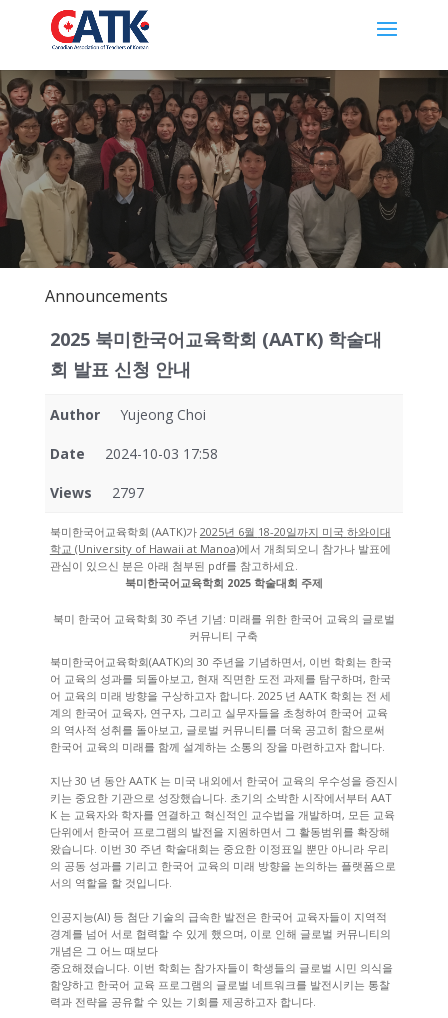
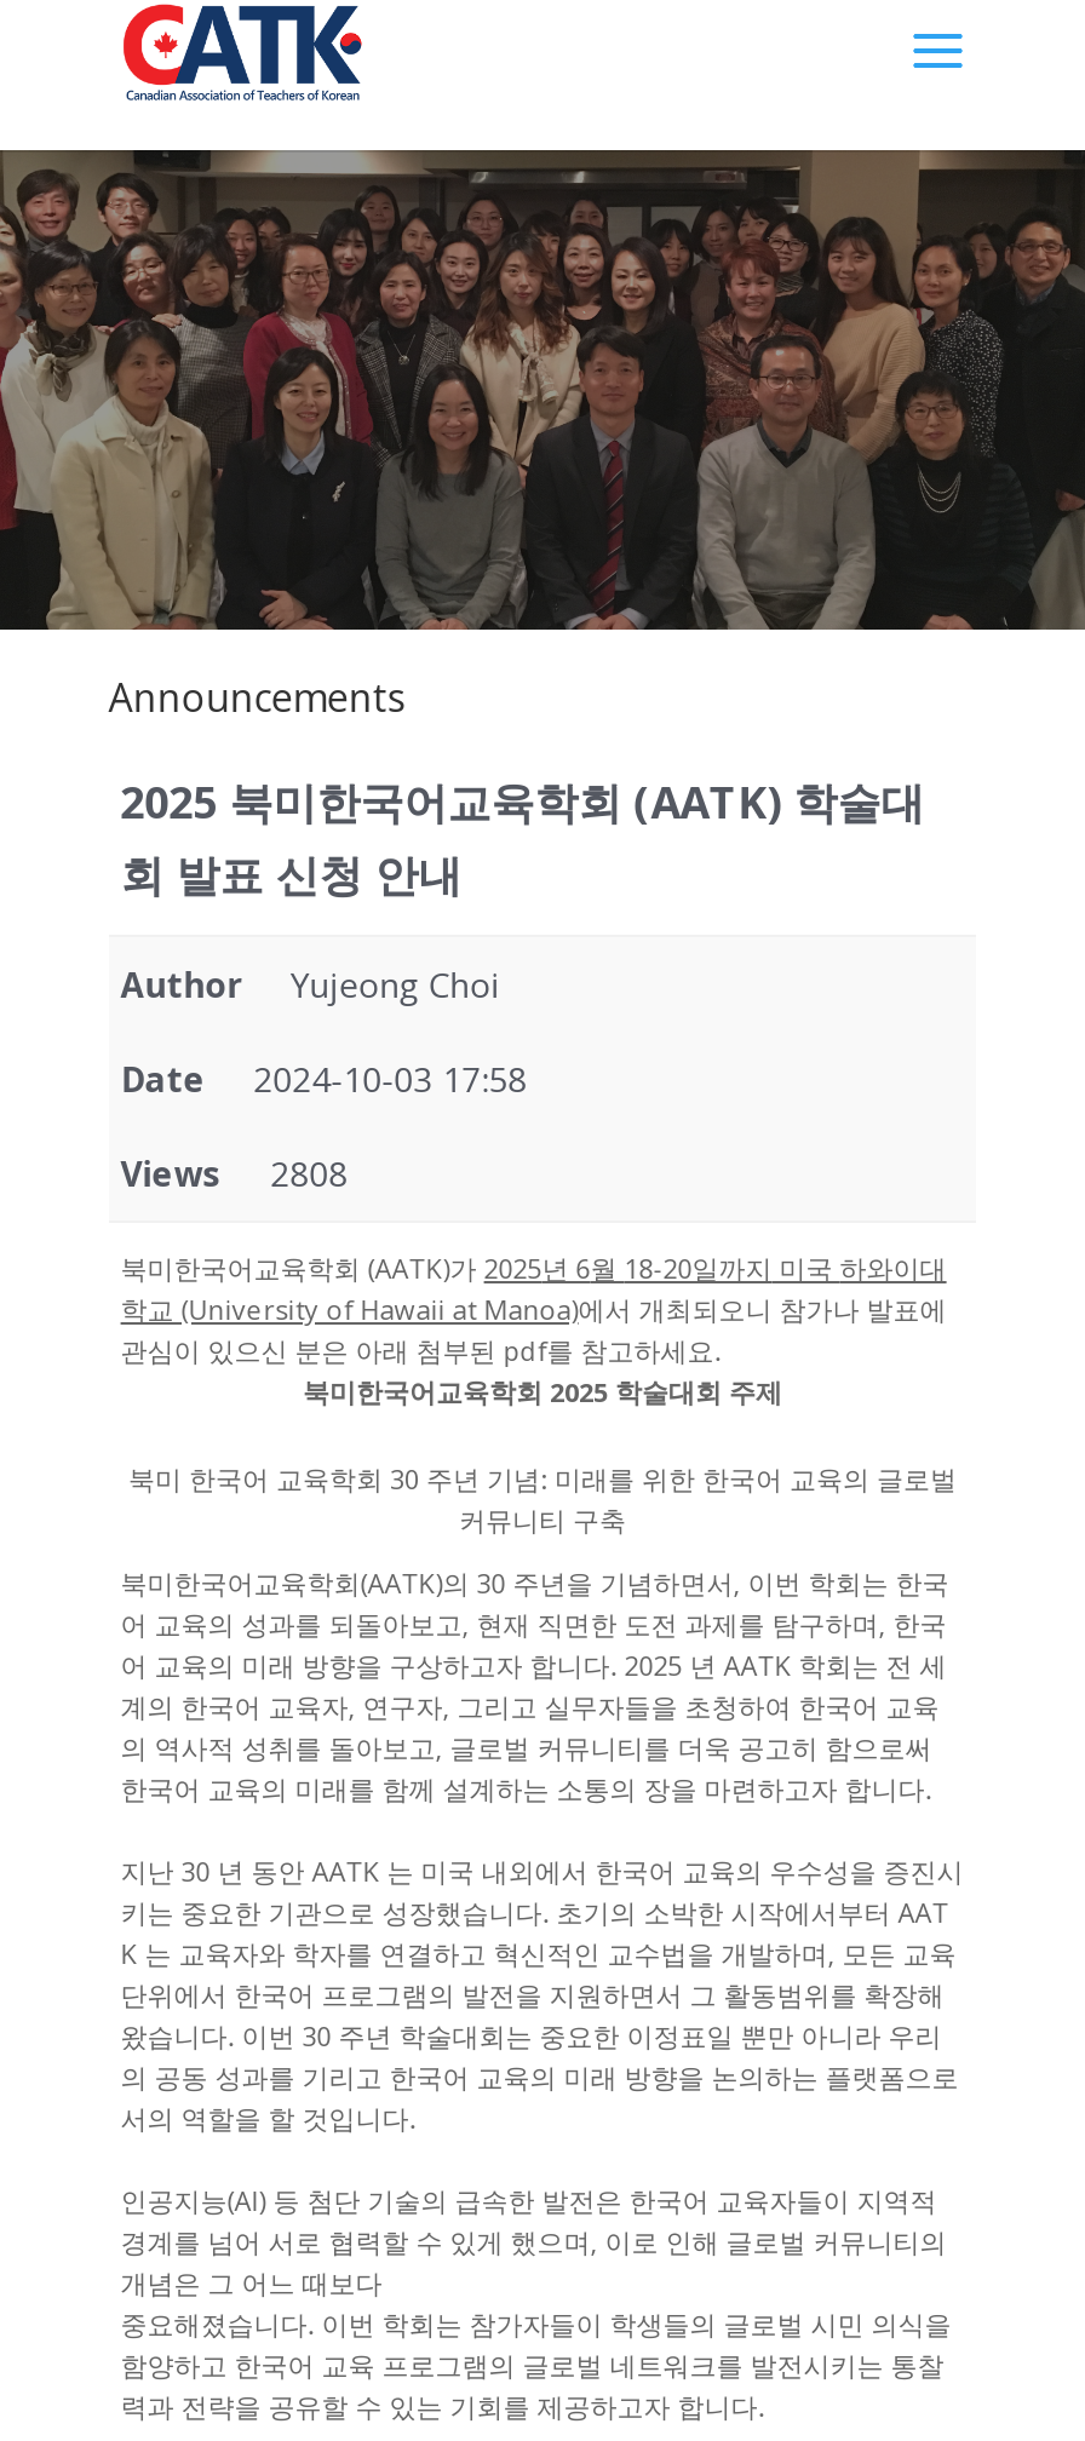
- Views 2797
+ Views 2808
